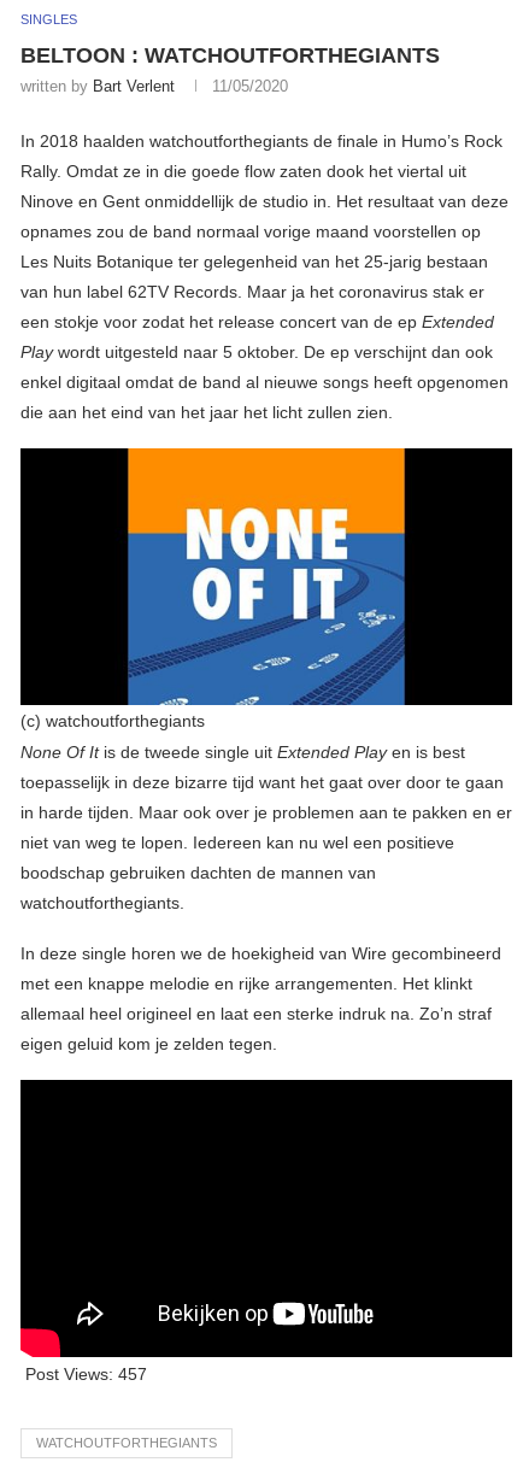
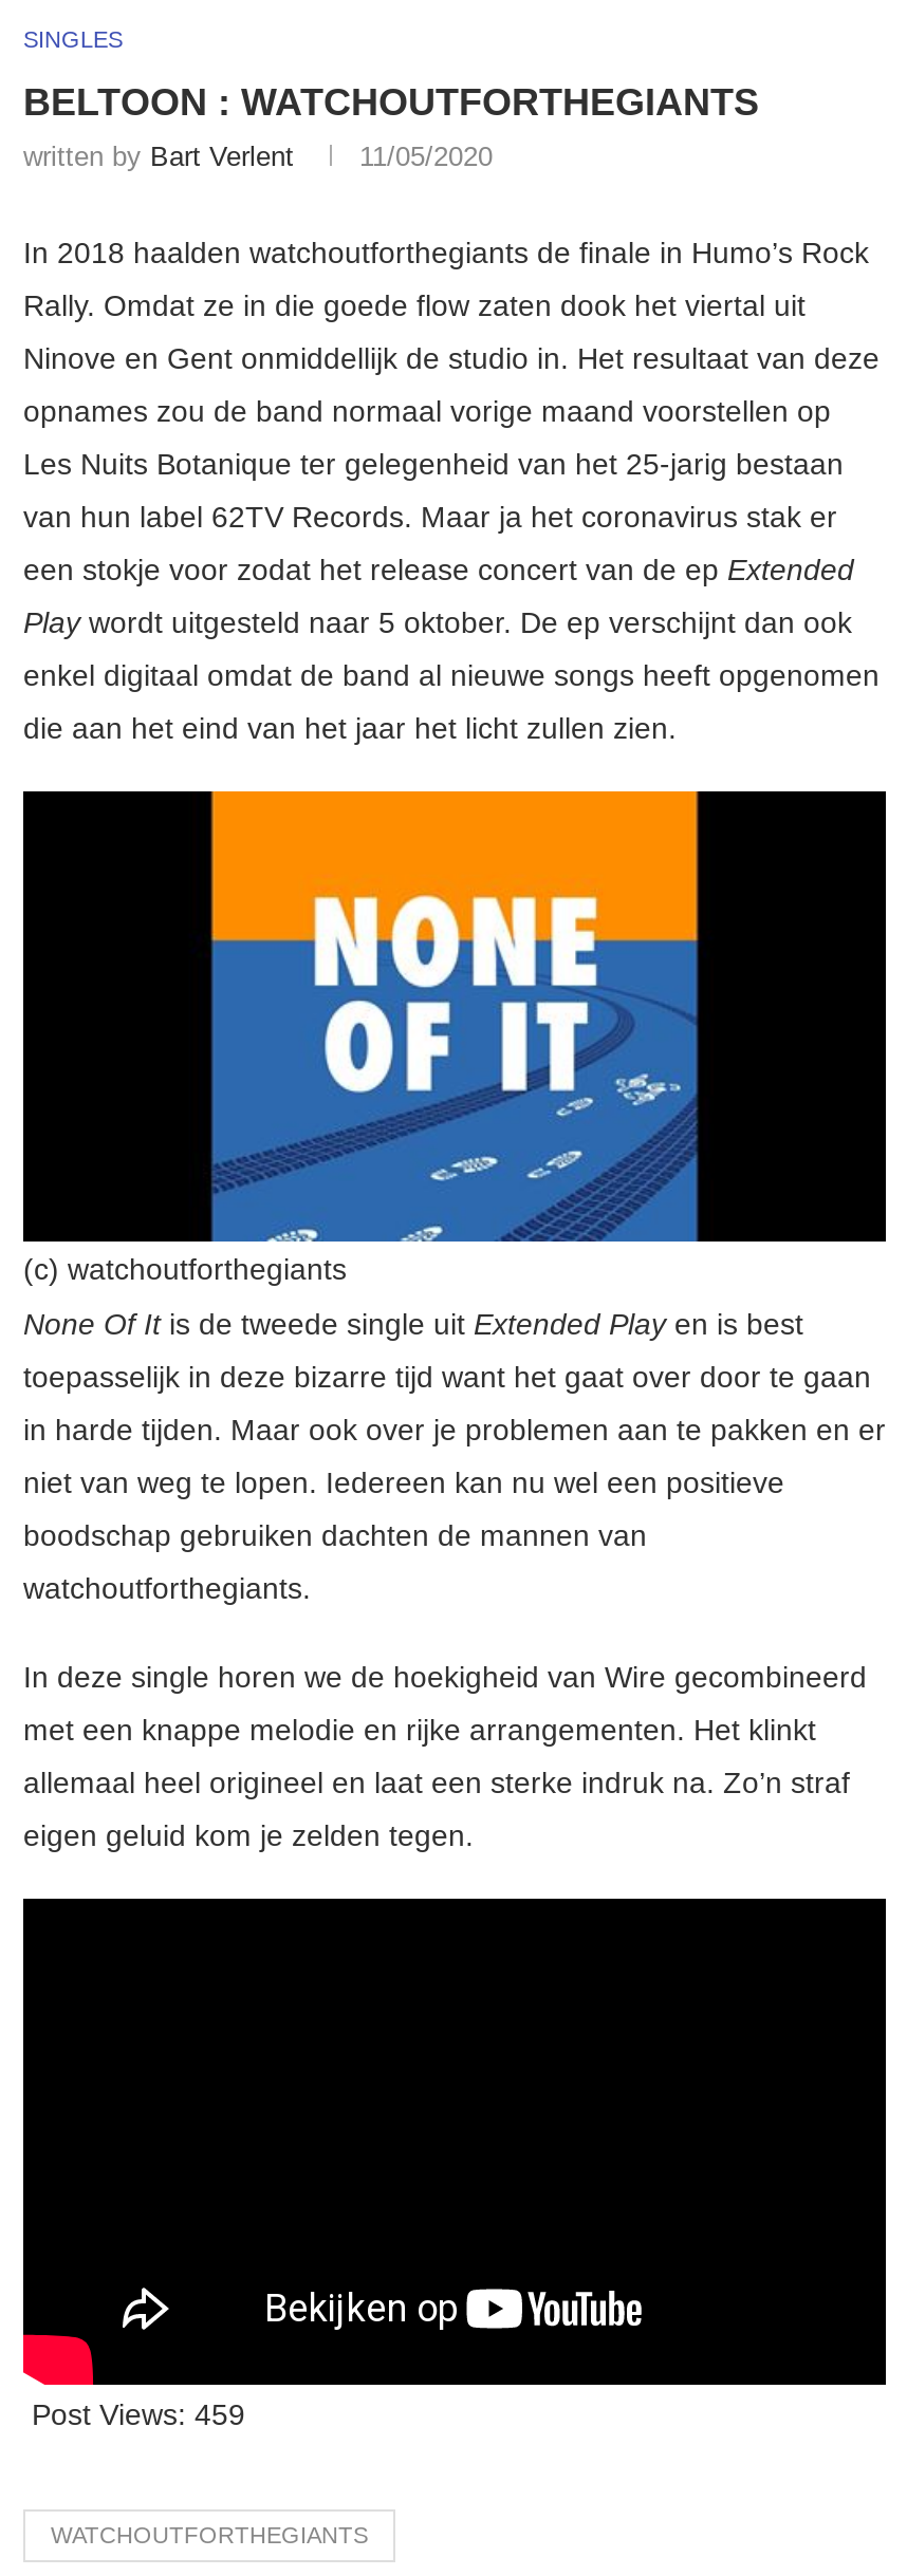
- Post Views: 457
+ Post Views: 459
